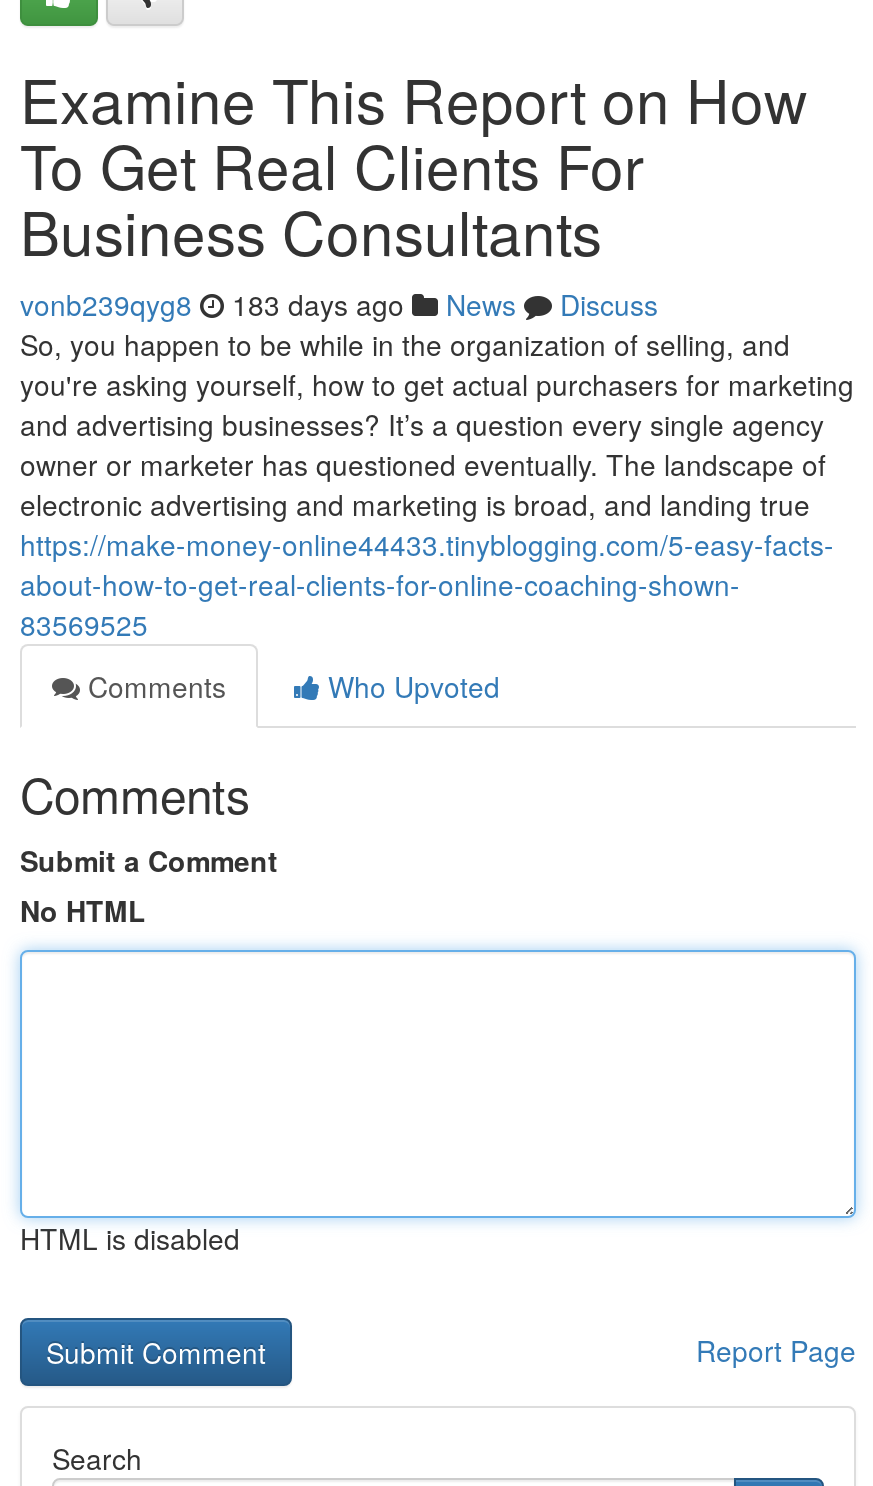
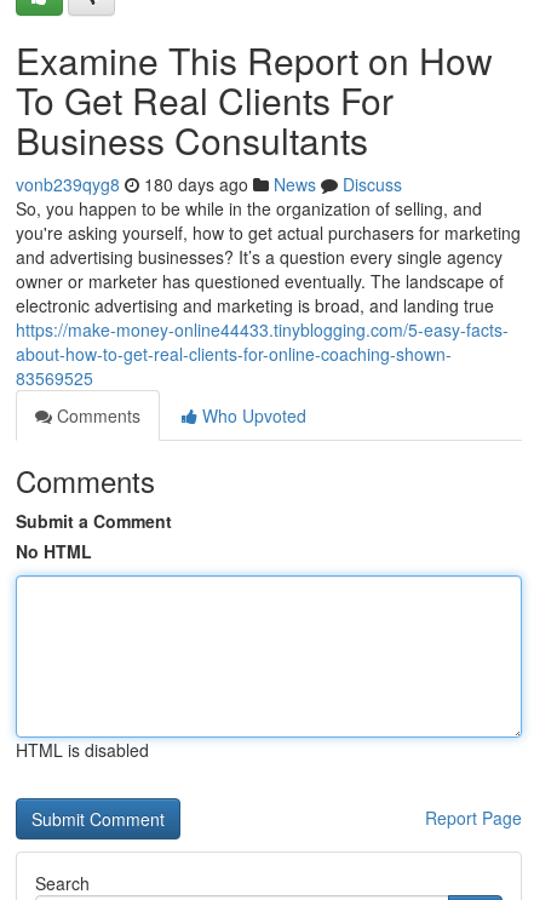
- vonb239qyg8 183 days ago News Discuss
+ vonb239qyg8 180 days ago News Discuss
